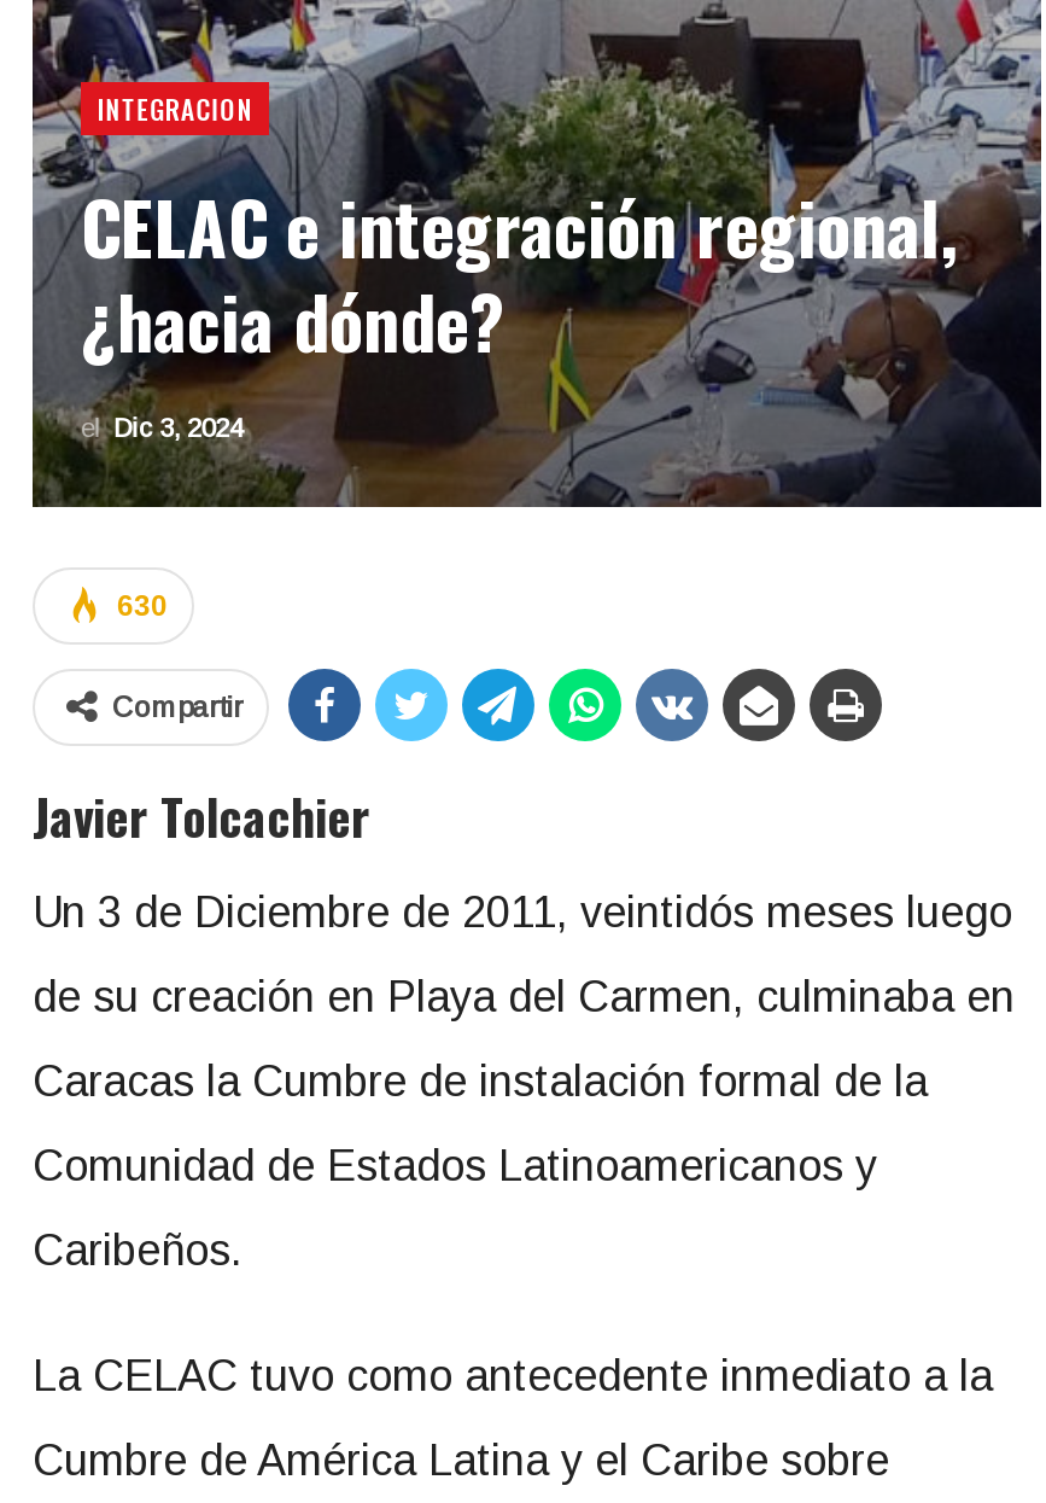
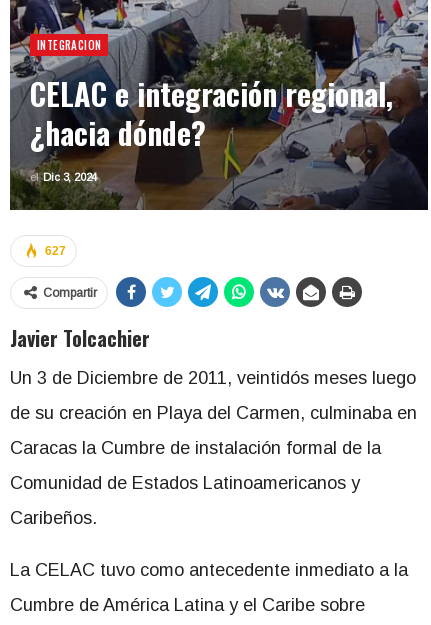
- 630
+ 627
